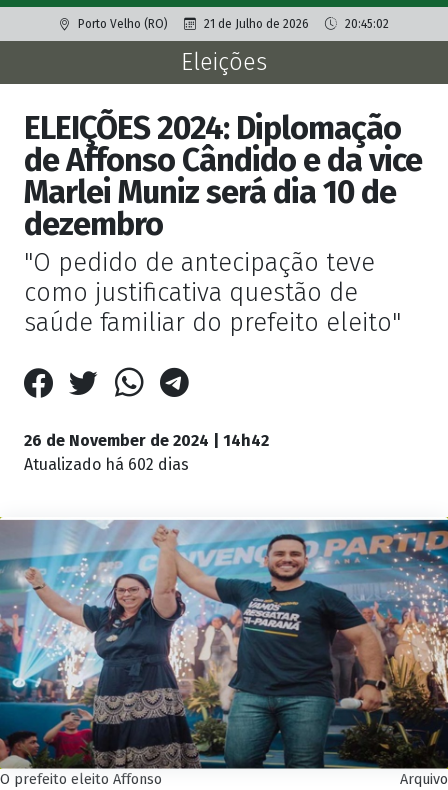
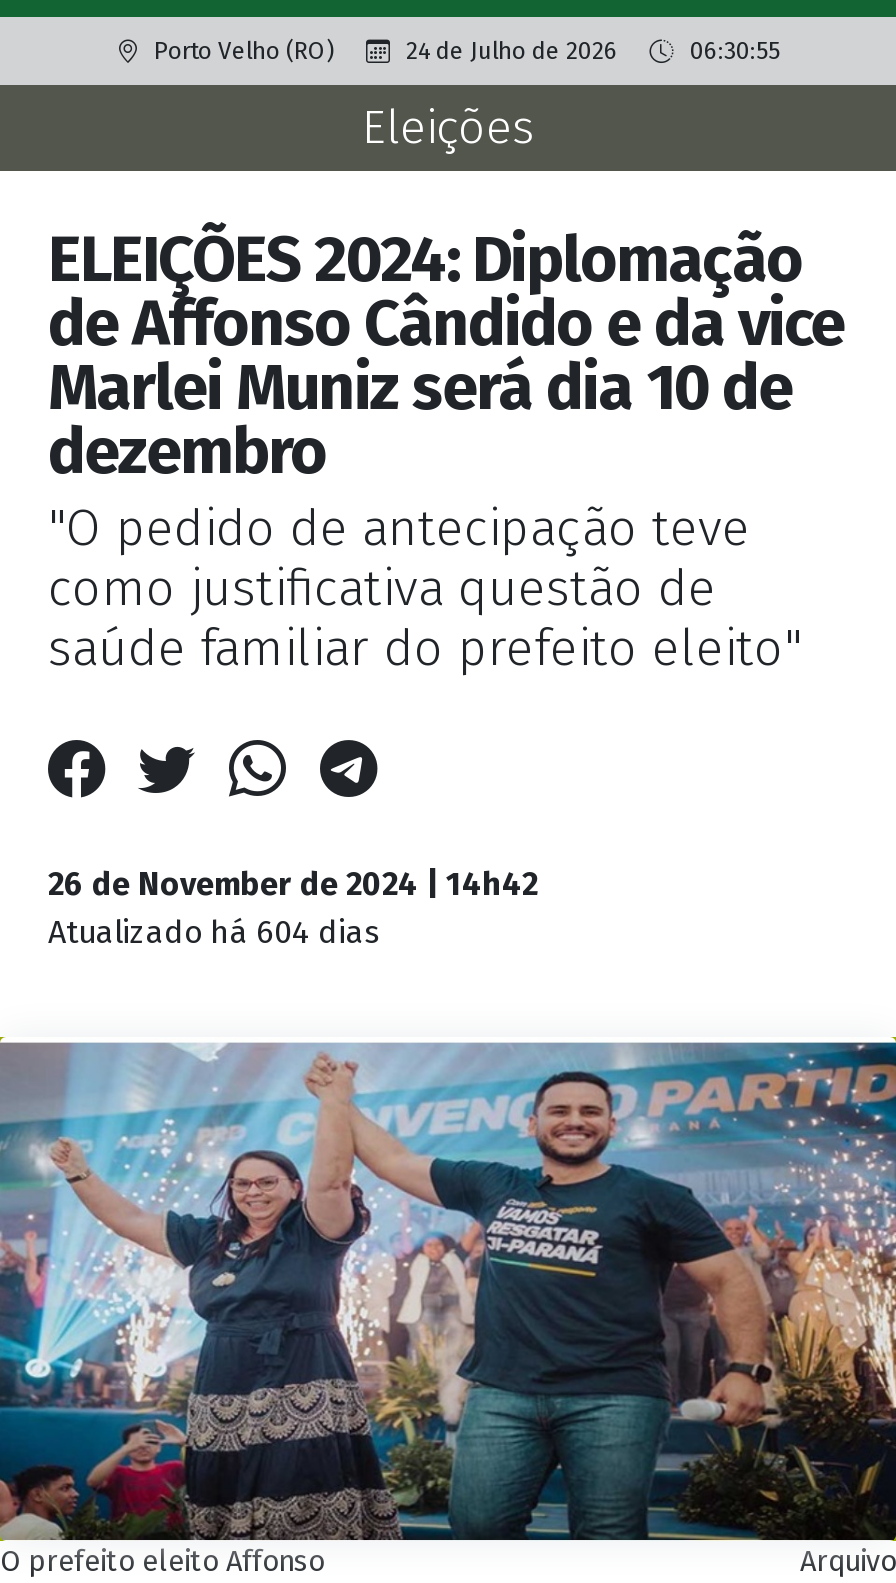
- 21 de Julho de 2026
+ 24 de Julho de 2026

- 20:45:02
+ 06:30:55

- Atualizado há 602 dias
+ Atualizado há 604 dias
